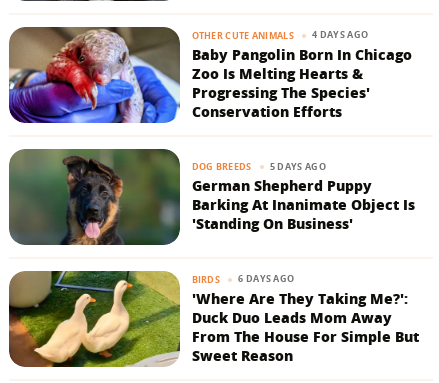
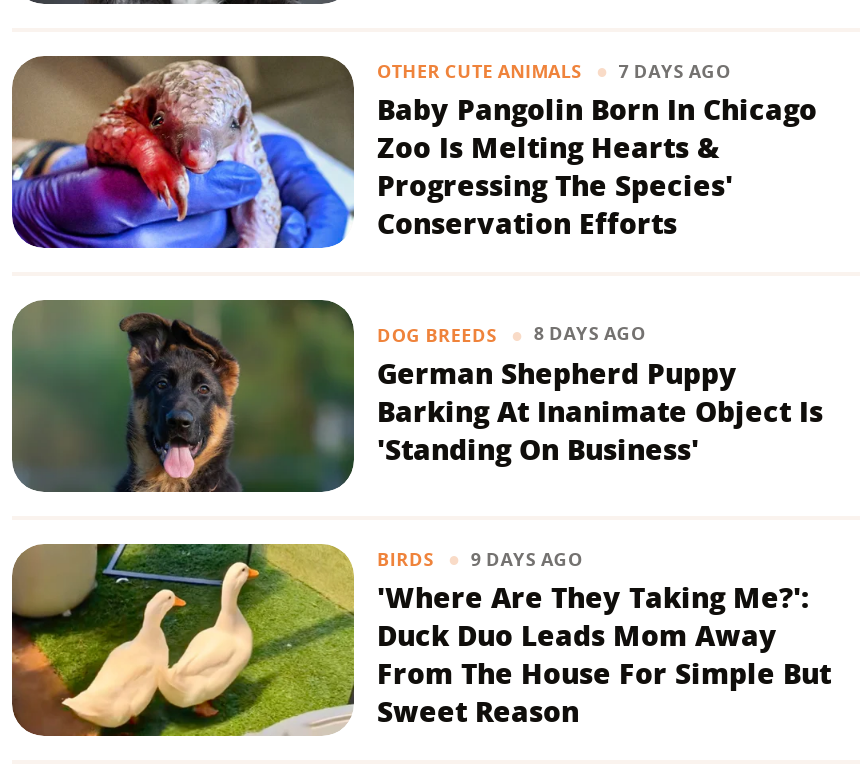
- OTHER CUTE ANIMALS 4 DAYS AGO
+ OTHER CUTE ANIMALS 7 DAYS AGO

- DOG BREEDS 5 DAYS AGO
+ DOG BREEDS 8 DAYS AGO

- BIRDS 6 DAYS AGO
+ BIRDS 9 DAYS AGO
